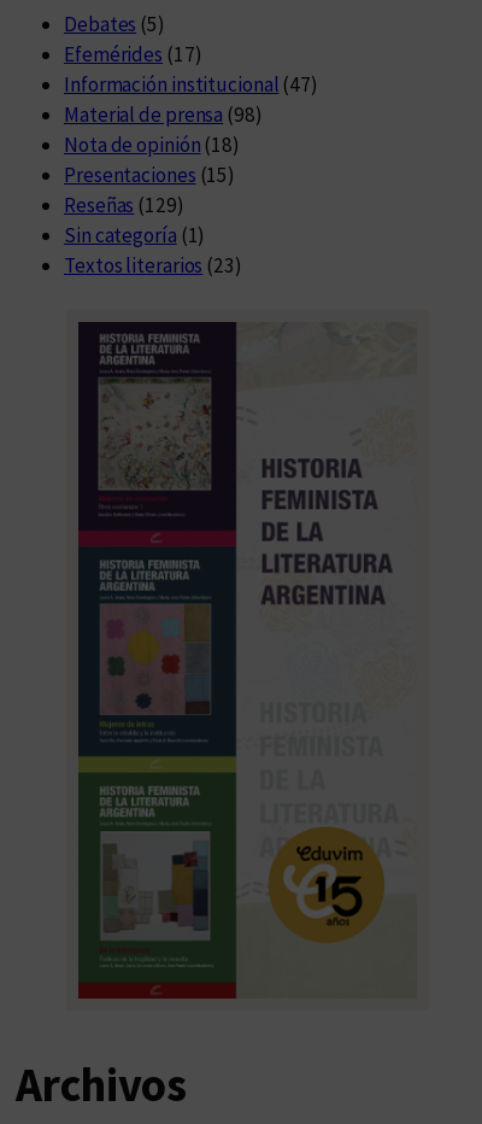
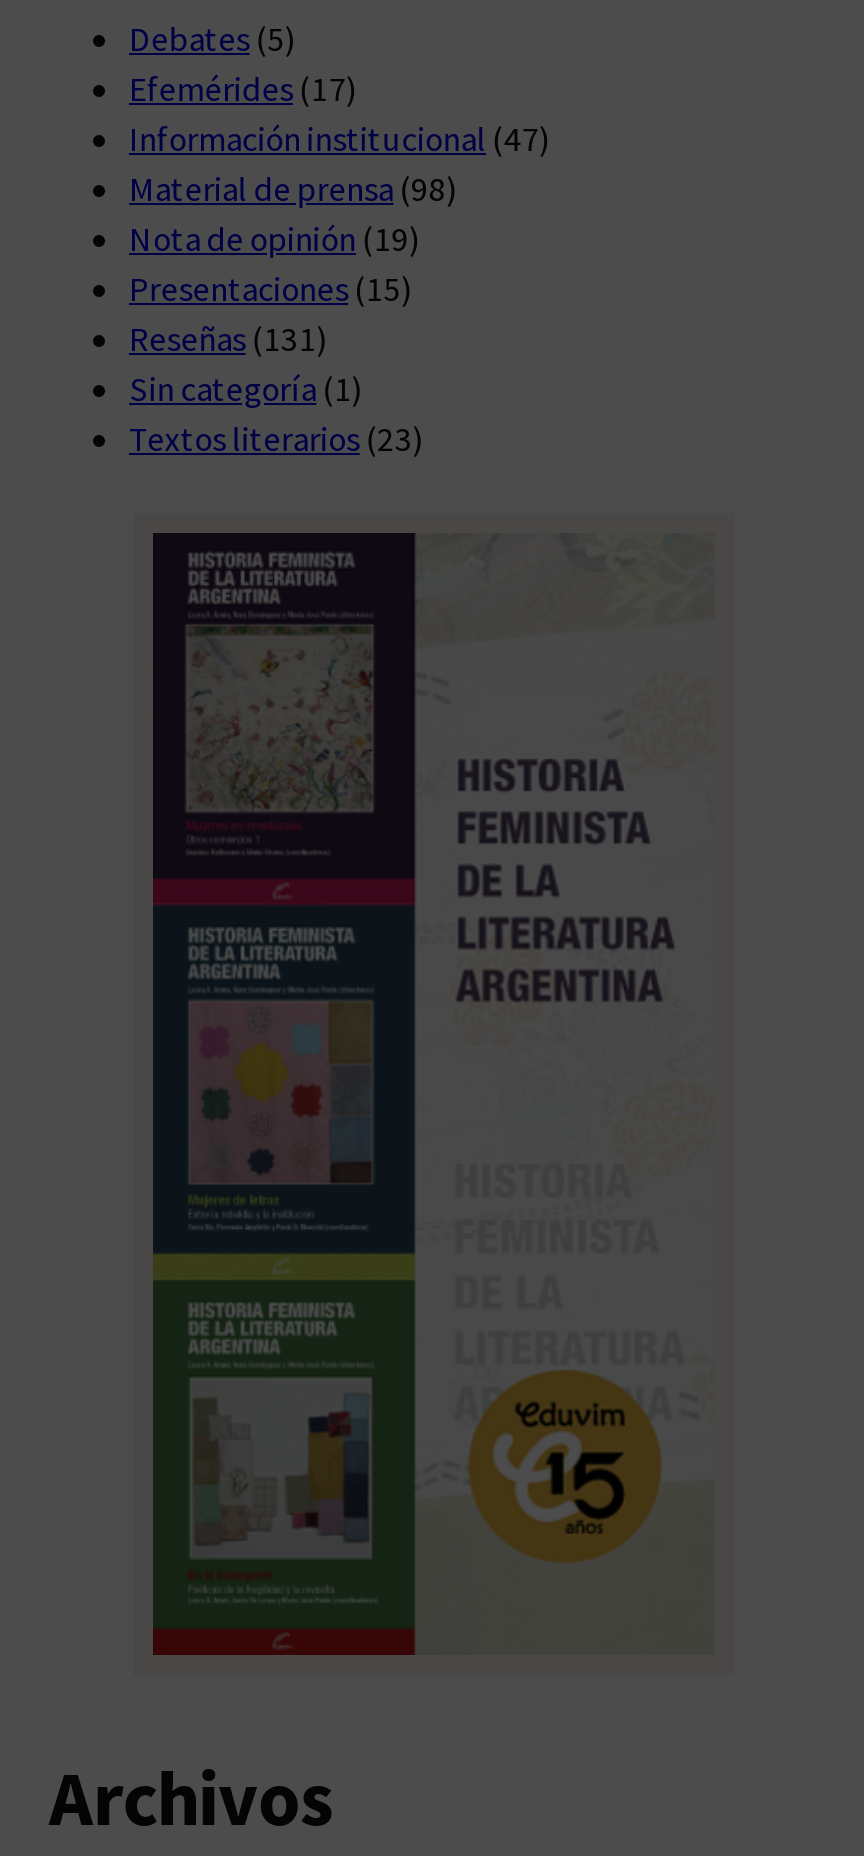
- Nota de opinión (18)
+ Nota de opinión (19)

- Reseñas (129)
+ Reseñas (131)
